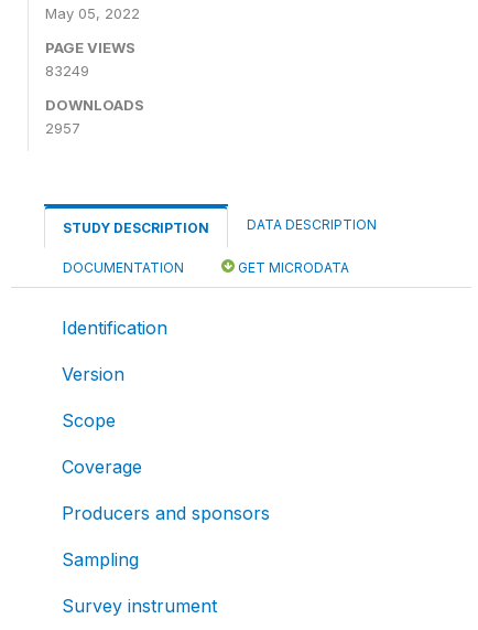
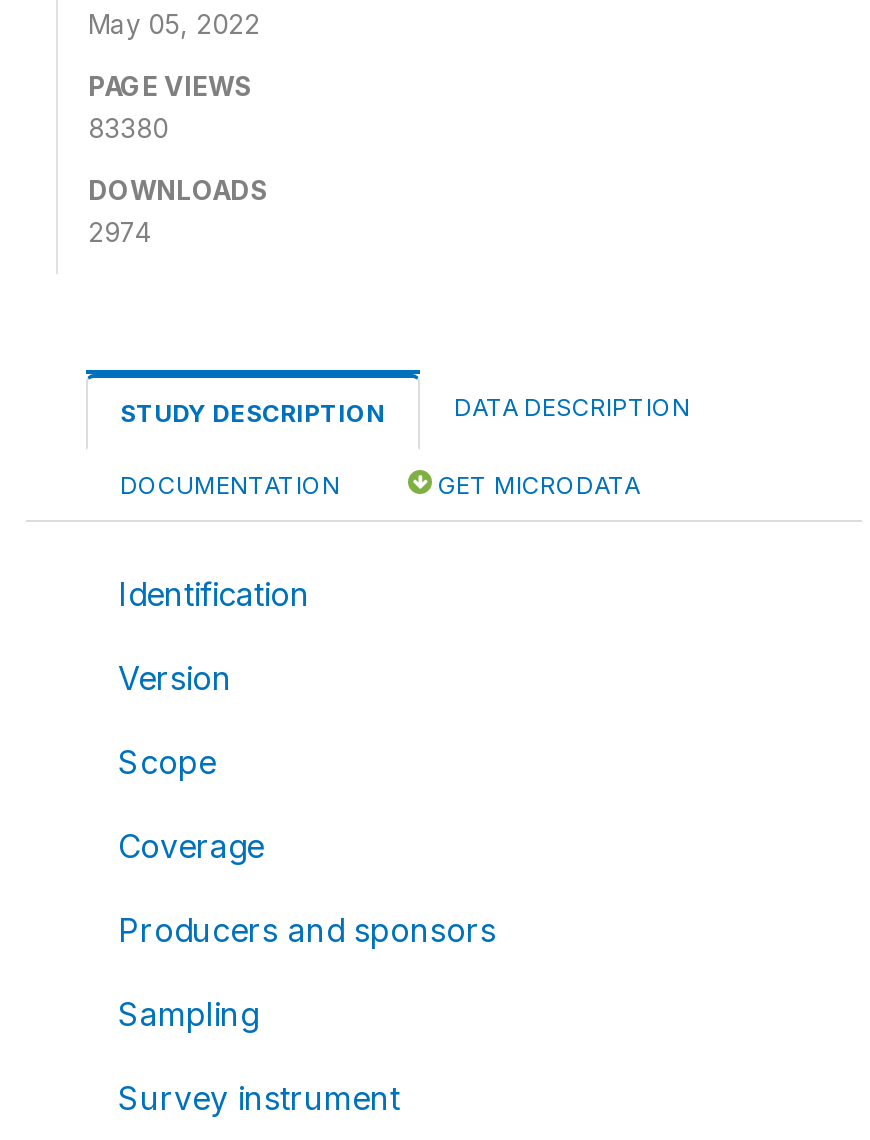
- 83249
+ 83380

- 2957
+ 2974
